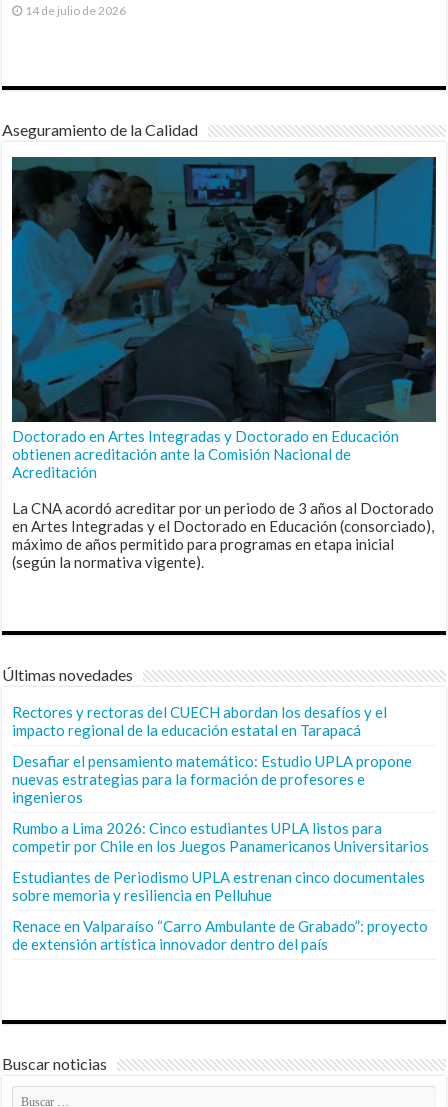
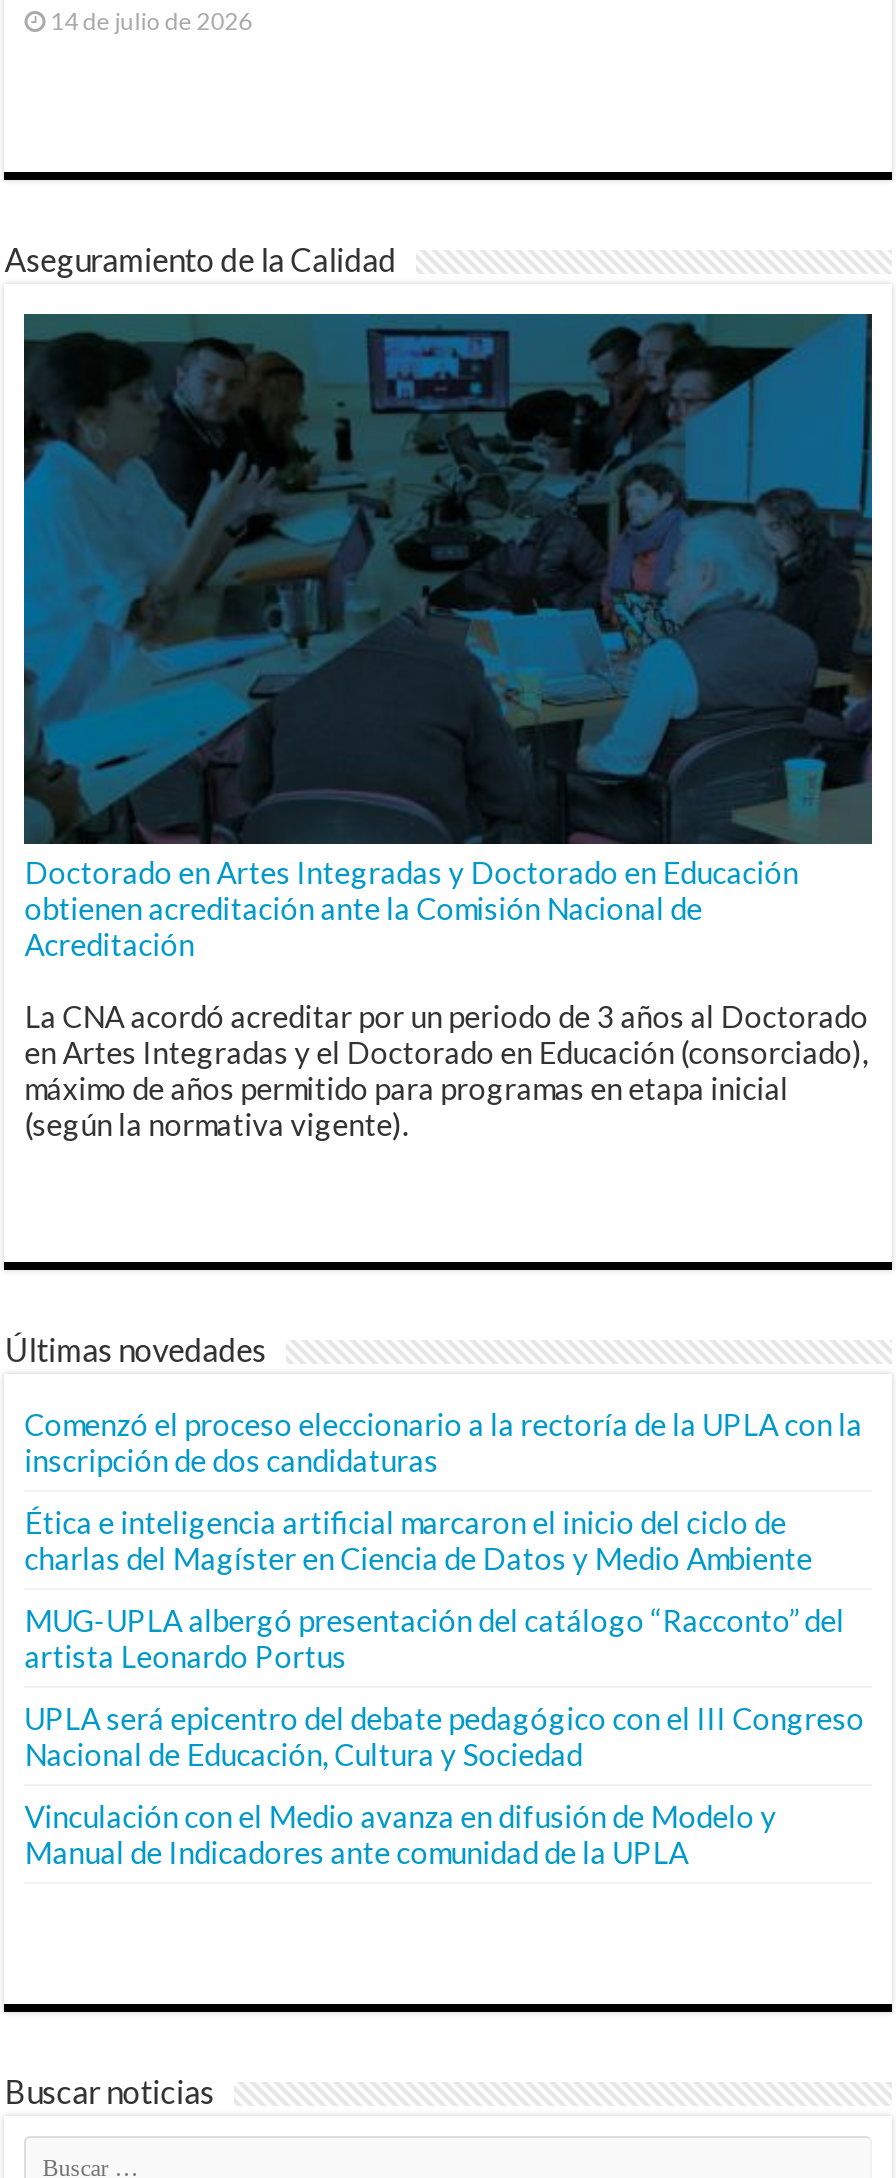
- Rectores y rectoras del CUECH abordan los desafíos y el
- impacto regional de la educación estatal en Tarapacá
+ Comenzó el proceso eleccionario a la rectoría de la UPLA con la
+ inscripción de dos candidaturas

- Desafiar el pensamiento matemático: Estudio UPLA propone
- nuevas estrategias para la formación de profesores e
- ingenieros
+ Ética e inteligencia artificial marcaron el inicio del ciclo de
+ charlas del Magíster en Ciencia de Datos y Medio Ambiente

- Rumbo a Lima 2026: Cinco estudiantes UPLA listos para
- competir por Chile en los Juegos Panamericanos Universitarios
+ MUG-UPLA albergó presentación del catálogo “Racconto” del
+ artista Leonardo Portus

- Estudiantes de Periodismo UPLA estrenan cinco documentales
- sobre memoria y resiliencia en Pelluhue
+ UPLA será epicentro del debate pedagógico con el III Congreso
+ Nacional de Educación, Cultura y Sociedad

- Renace en Valparaíso “Carro Ambulante de Grabado”: proyecto
- de extensión artística innovador dentro del país
+ Vinculación con el Medio avanza en difusión de Modelo y
+ Manual de Indicadores ante comunidad de la UPLA
